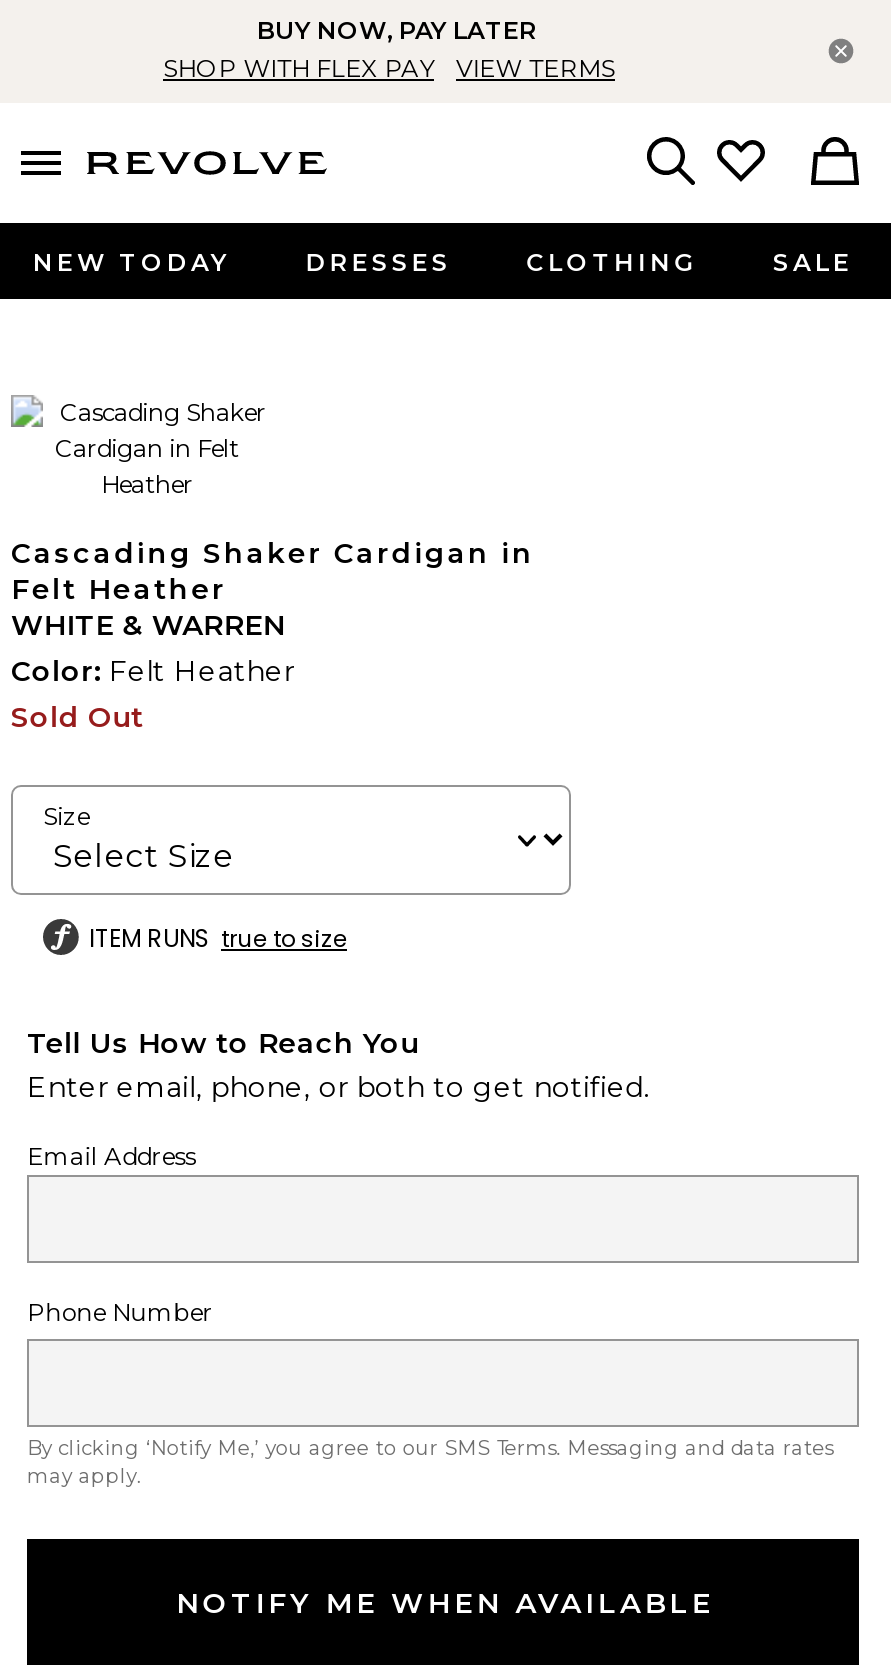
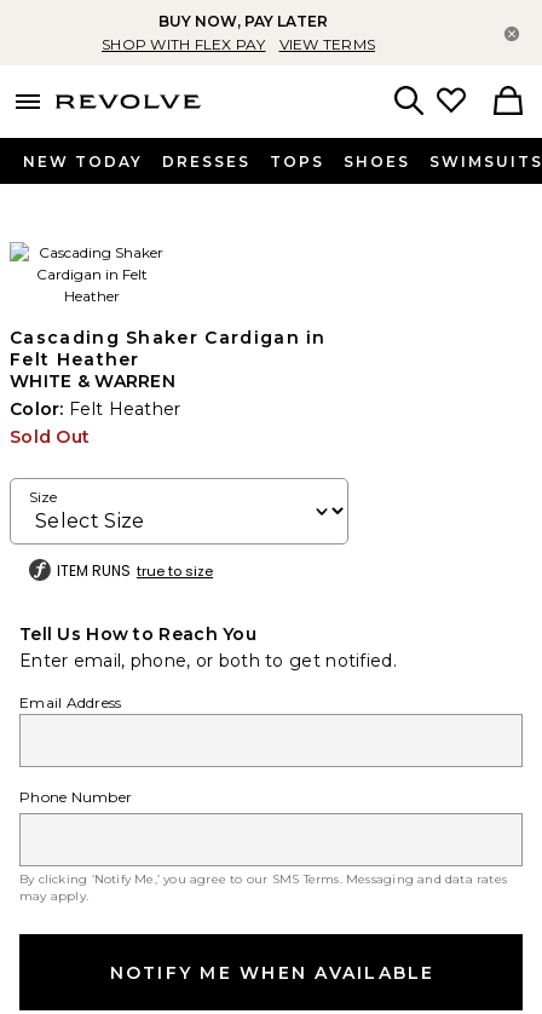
- CLOTHING
- SALE
+ TOPS
+ SHOES
+ SWIMSUITS
